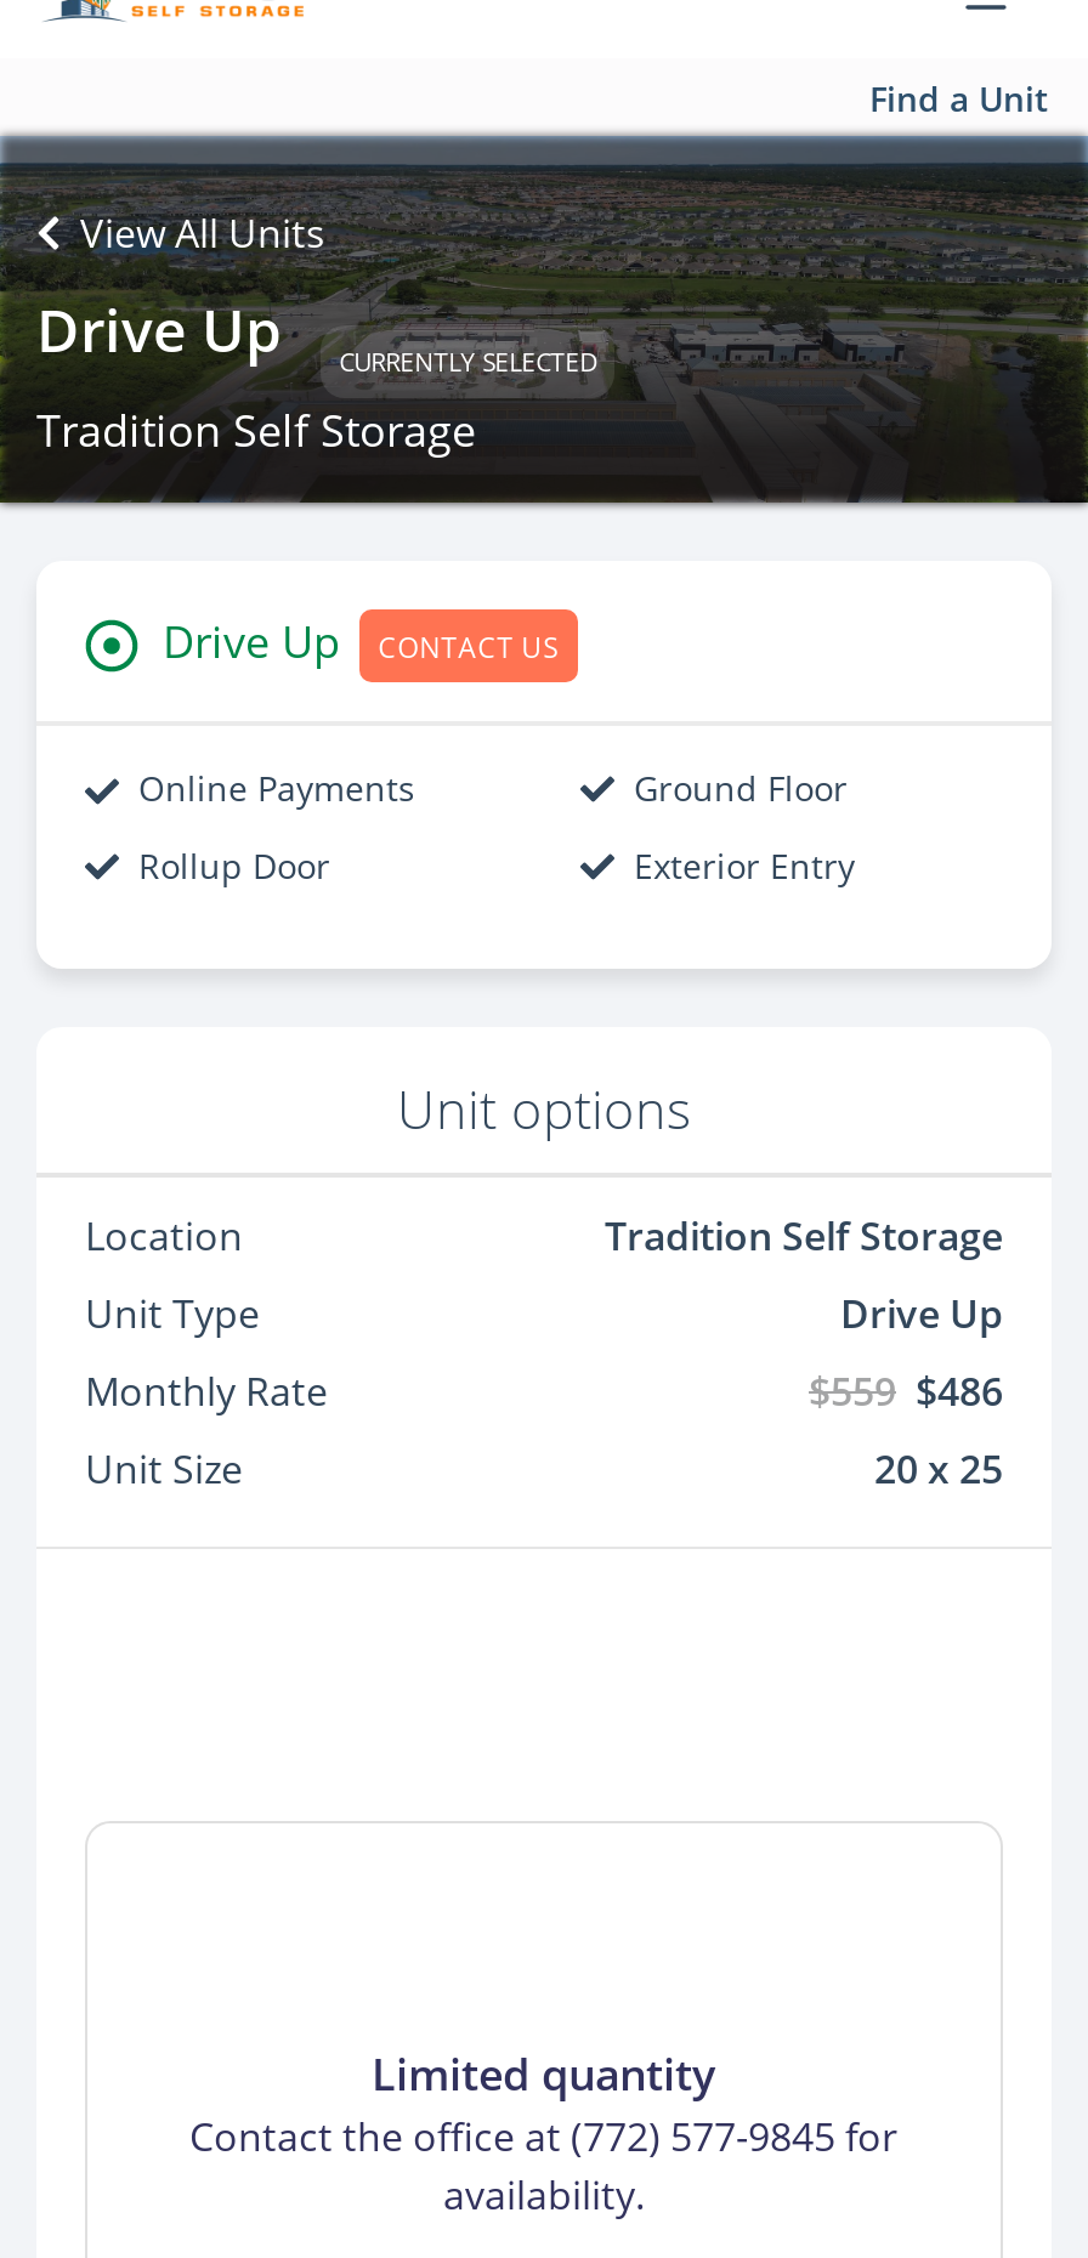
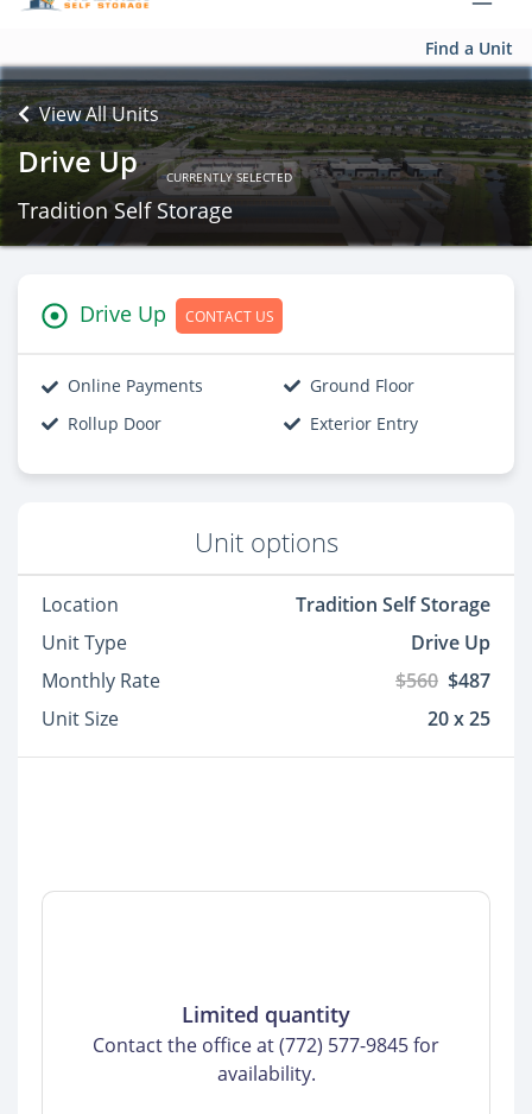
- $559 $486
+ $560 $487
